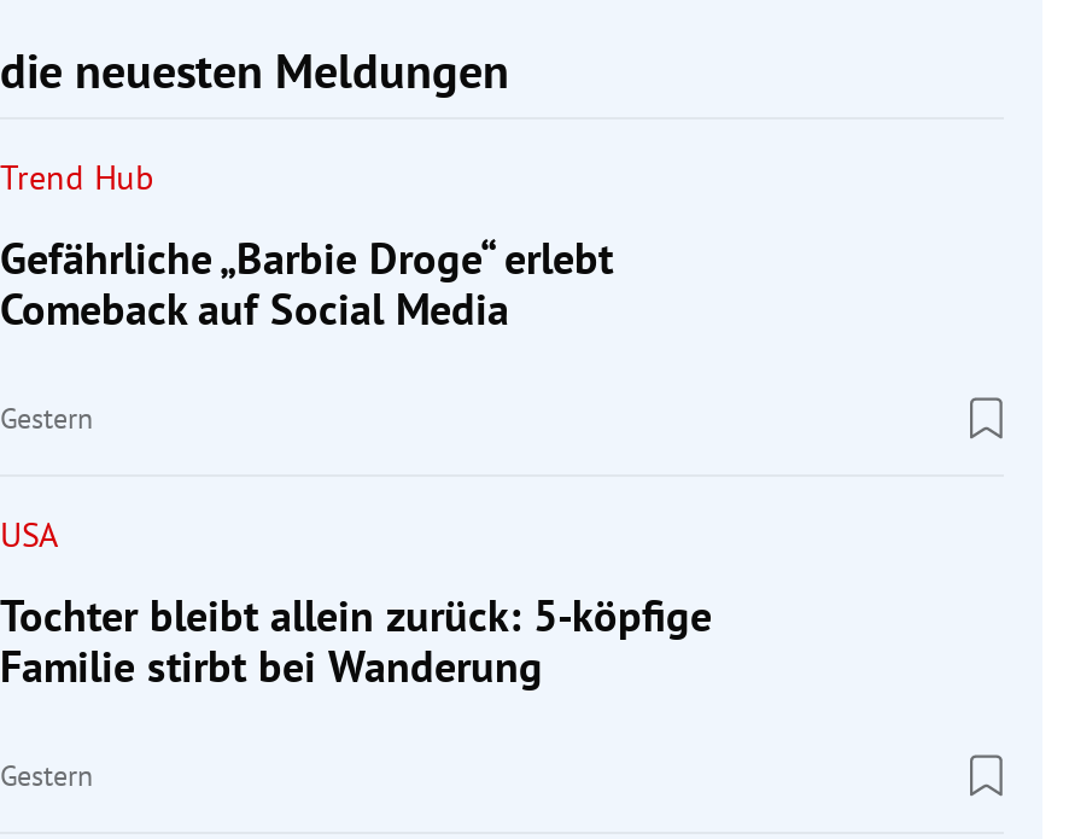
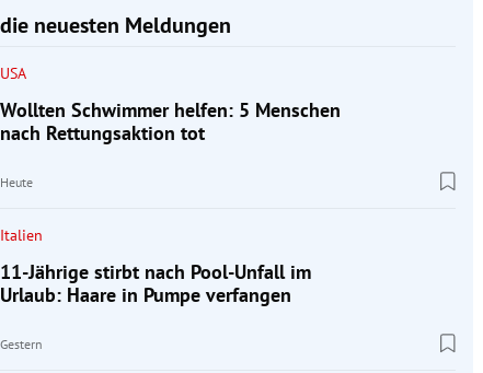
- Trend Hub
- Gefährliche „Barbie Droge“ erlebt
- Comeback auf Social Media
- Gestern

moved up: USA

- Tochter bleibt allein zurück: 5-köpfige
- Familie stirbt bei Wanderung
+ Wollten Schwimmer helfen: 5 Menschen
+ nach Rettungsaktion tot
+ Heute
+ Italien
+ 11-Jährige stirbt nach Pool-Unfall im
+ Urlaub: Haare in Pumpe verfangen
